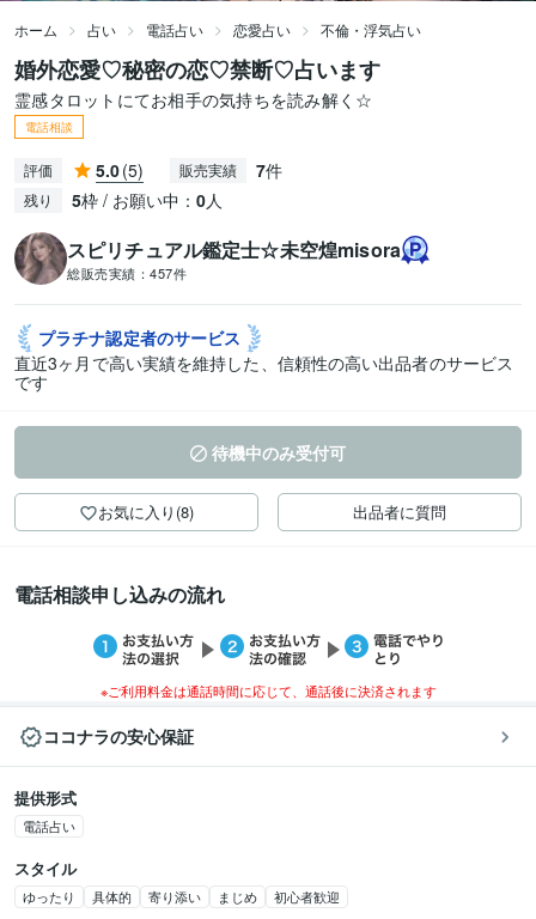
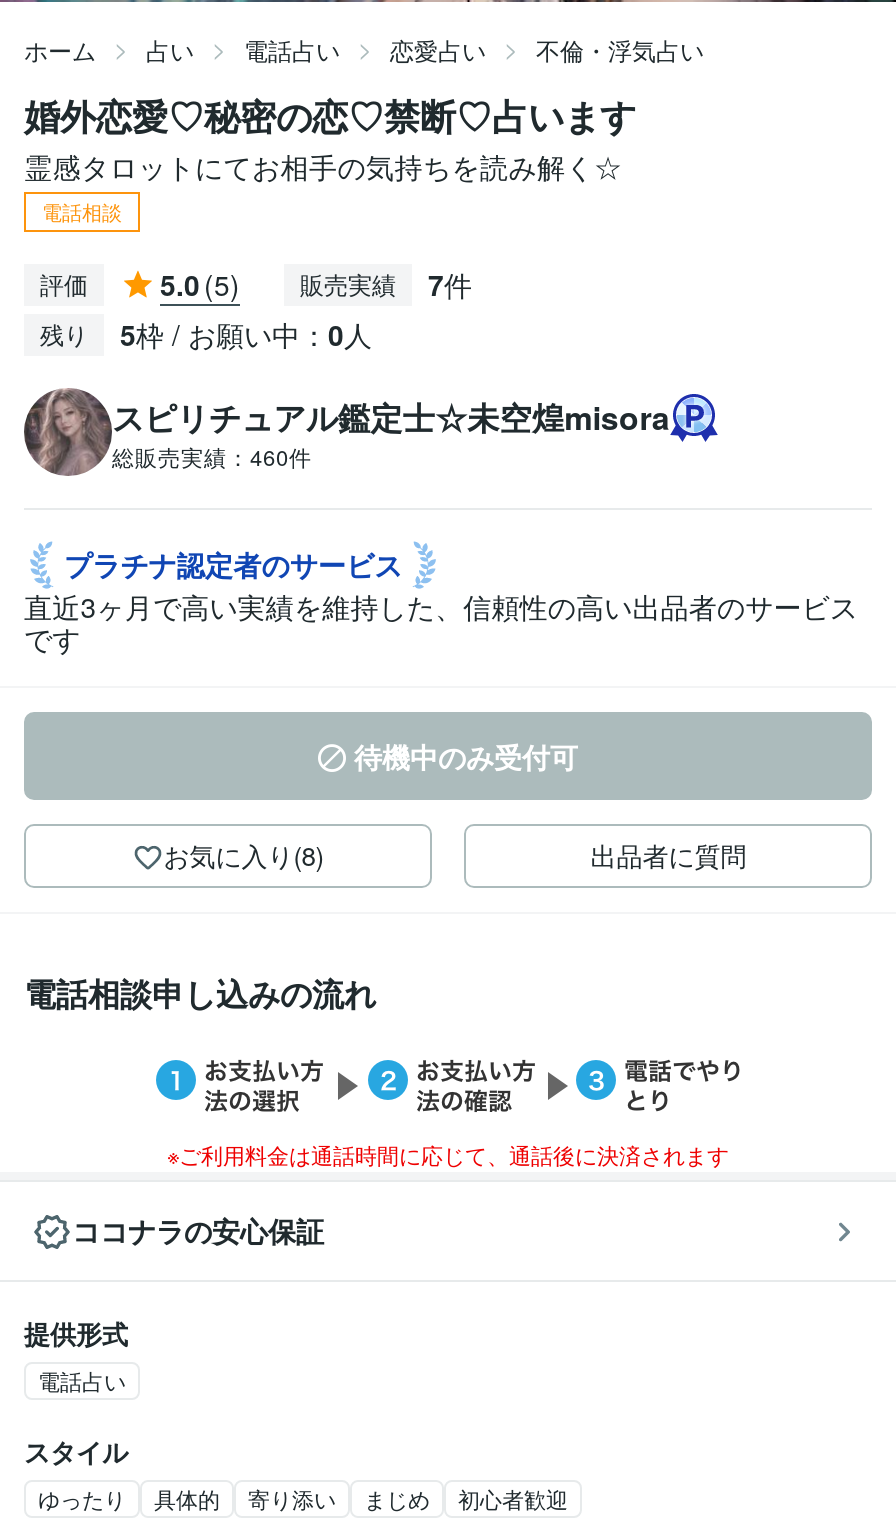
- 総販売実績：457件
+ 総販売実績：460件
